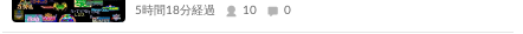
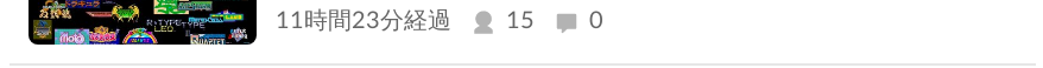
- 5時間18分経過
+ 11時間23分経過

- 10
+ 15
